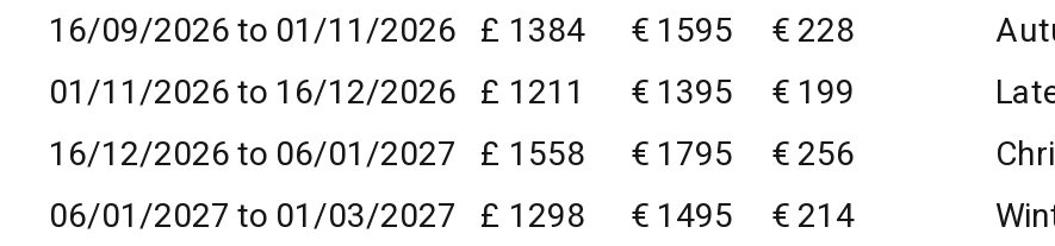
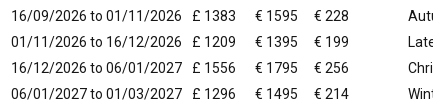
- 16/09/2026 to 01/11/2026 £ 1384 € 1595 € 228
+ 16/09/2026 to 01/11/2026 £ 1383 € 1595 € 228

- 01/11/2026 to 16/12/2026 £ 1211 € 1395 € 199
+ 01/11/2026 to 16/12/2026 £ 1209 € 1395 € 199

- 16/12/2026 to 06/01/2027 £ 1558 € 1795 € 256
+ 16/12/2026 to 06/01/2027 £ 1556 € 1795 € 256

- 06/01/2027 to 01/03/2027 £ 1298 € 1495 € 214
+ 06/01/2027 to 01/03/2027 £ 1296 € 1495 € 214
